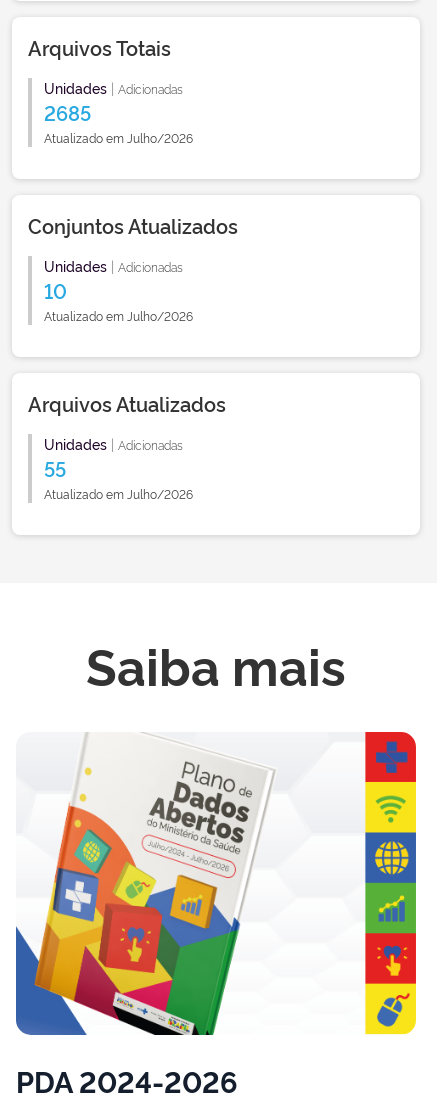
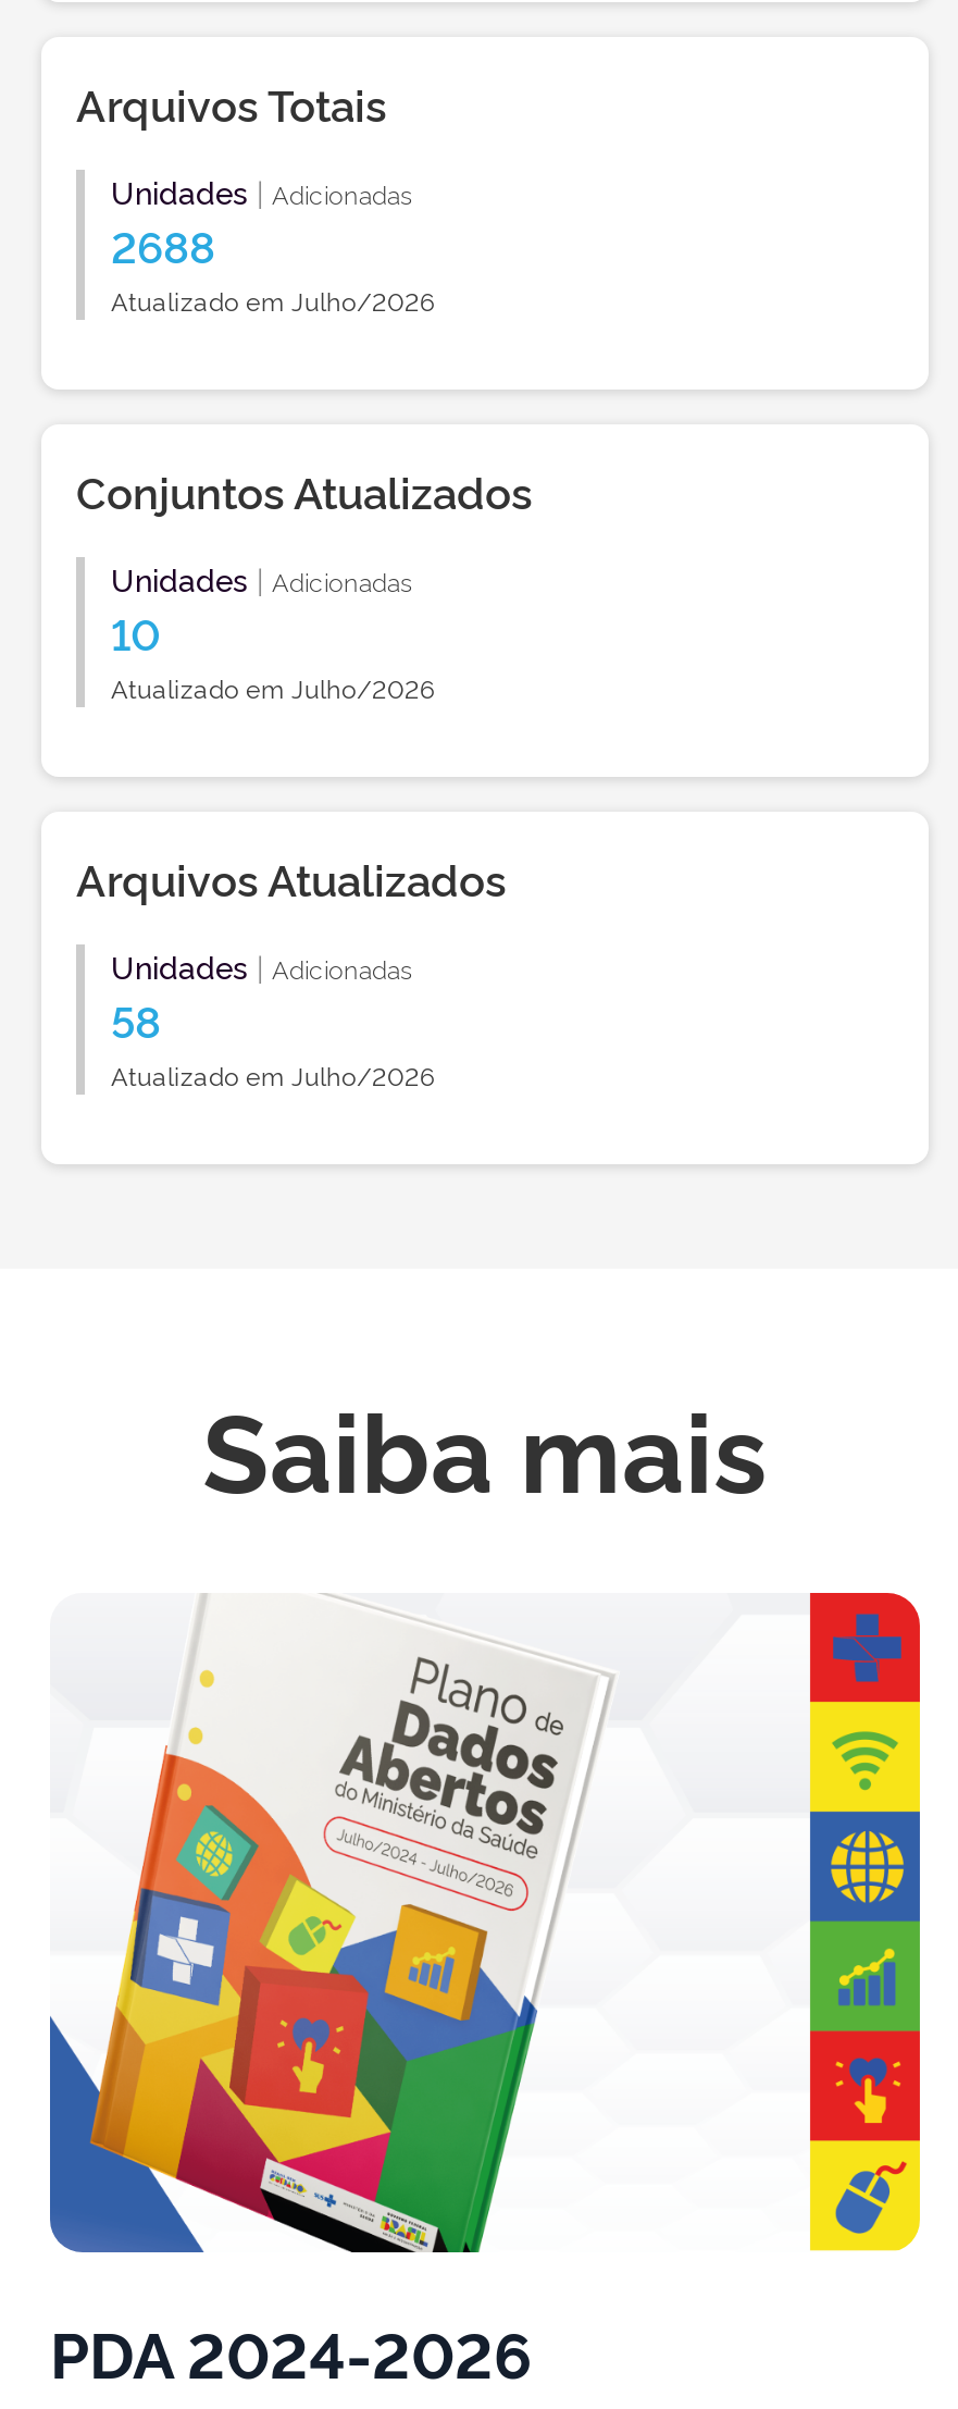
- 2685
+ 2688

- 55
+ 58
